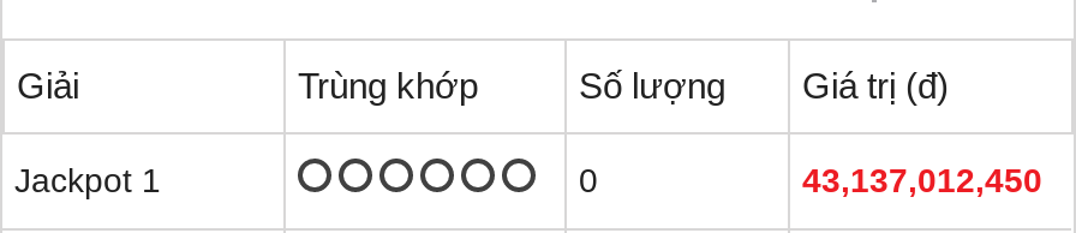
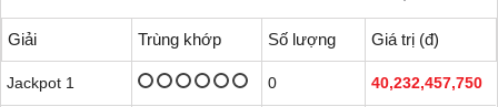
- 43,137,012,450
+ 40,232,457,750
